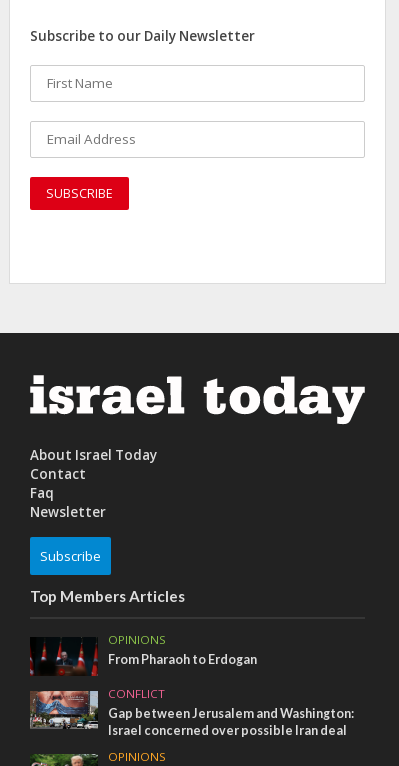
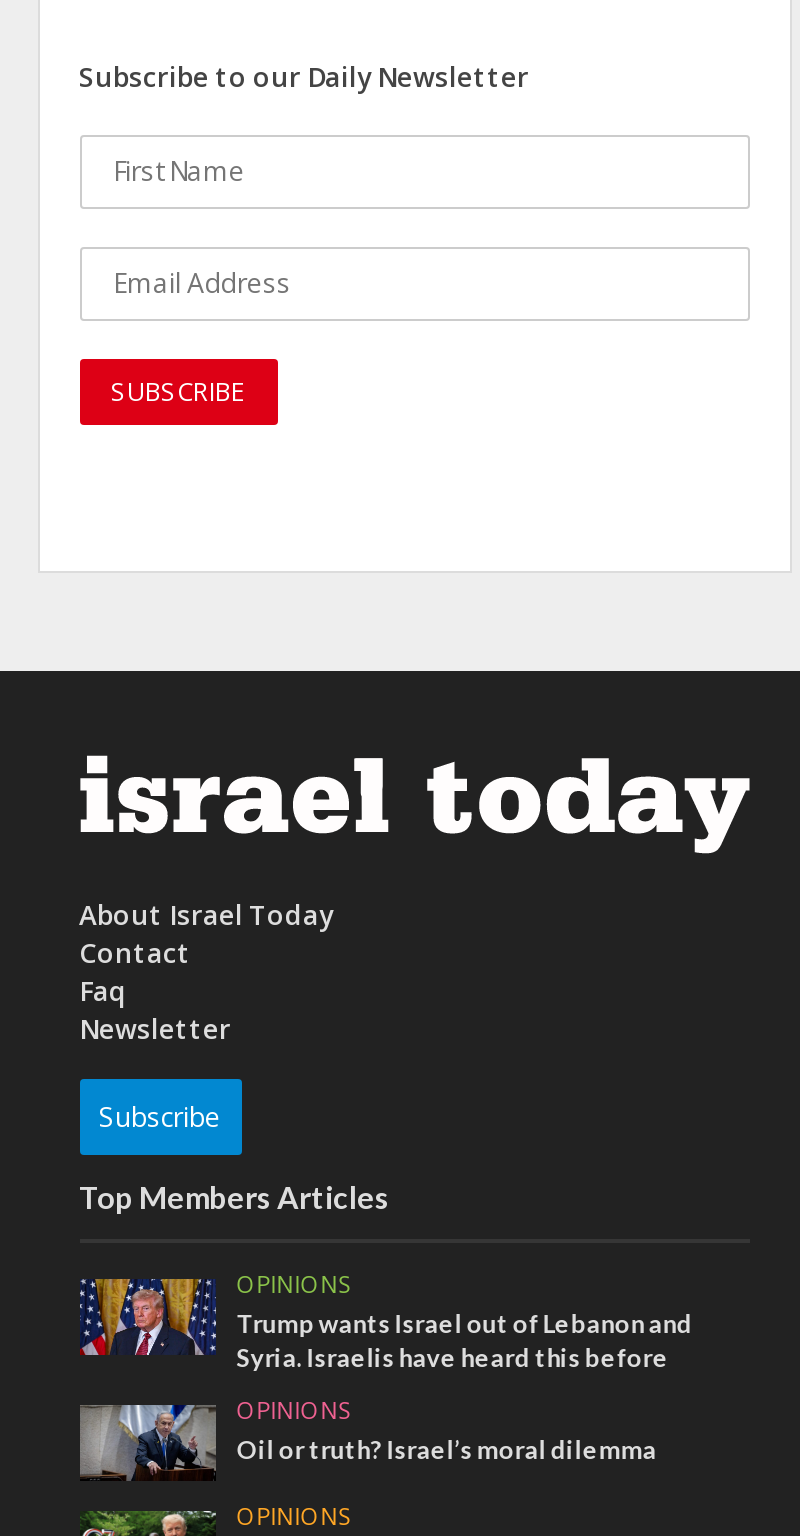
- [image]
- From Pharaoh to Erdogan
+ [image]
+ Trump wants Israel out of Lebanon and
+ Syria. Israelis have heard this before

- [image]
- CONFLICT
- Gap between Jerusalem and Washington:
- Israel concerned over possible Iran deal
+ [image]
+ OPINIONS
+ Oil or truth? Israel’s moral dilemma
